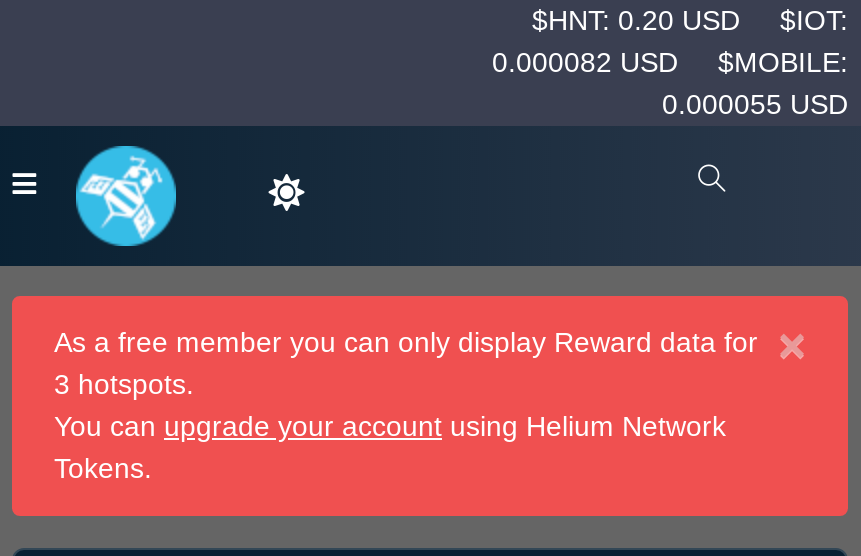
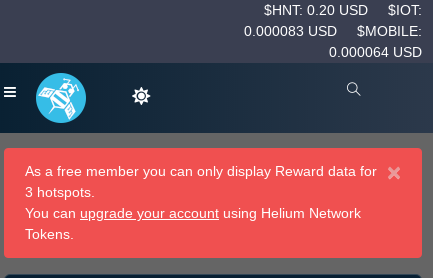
- 0.000082 USD $MOBILE:
+ 0.000083 USD $MOBILE:

- 0.000055 USD
+ 0.000064 USD
